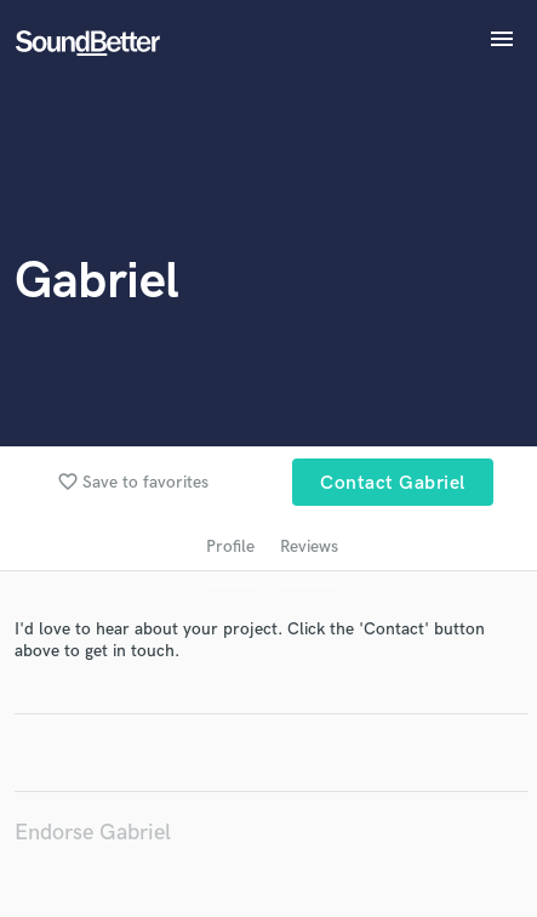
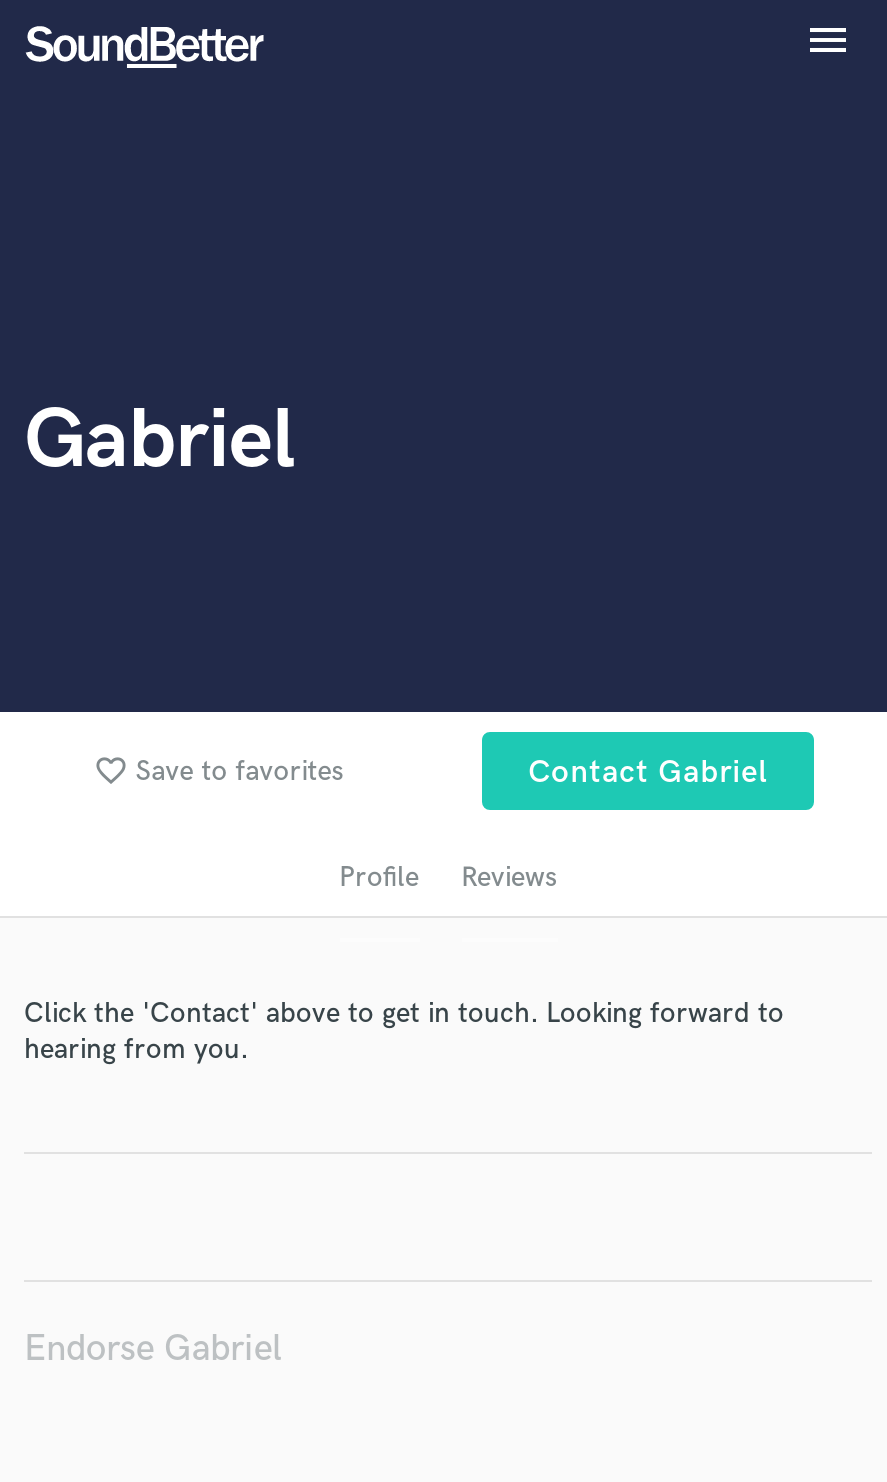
- I'd love to hear about your project. Click the 'Contact' button
- above to get in touch.
+ Click the 'Contact' above to get in touch. Looking forward to
+ hearing from you.
